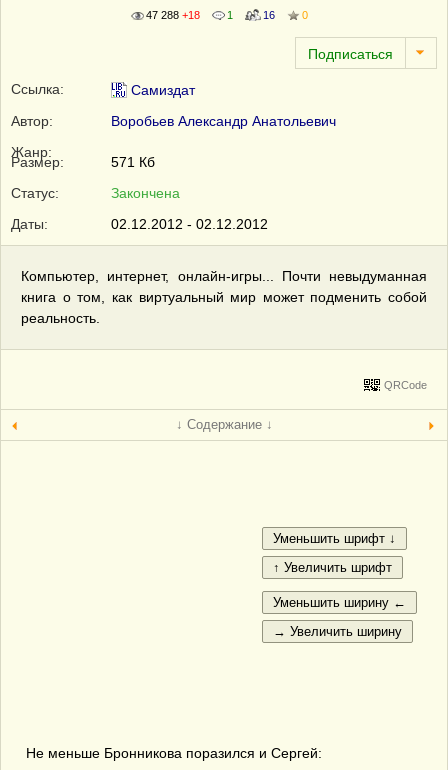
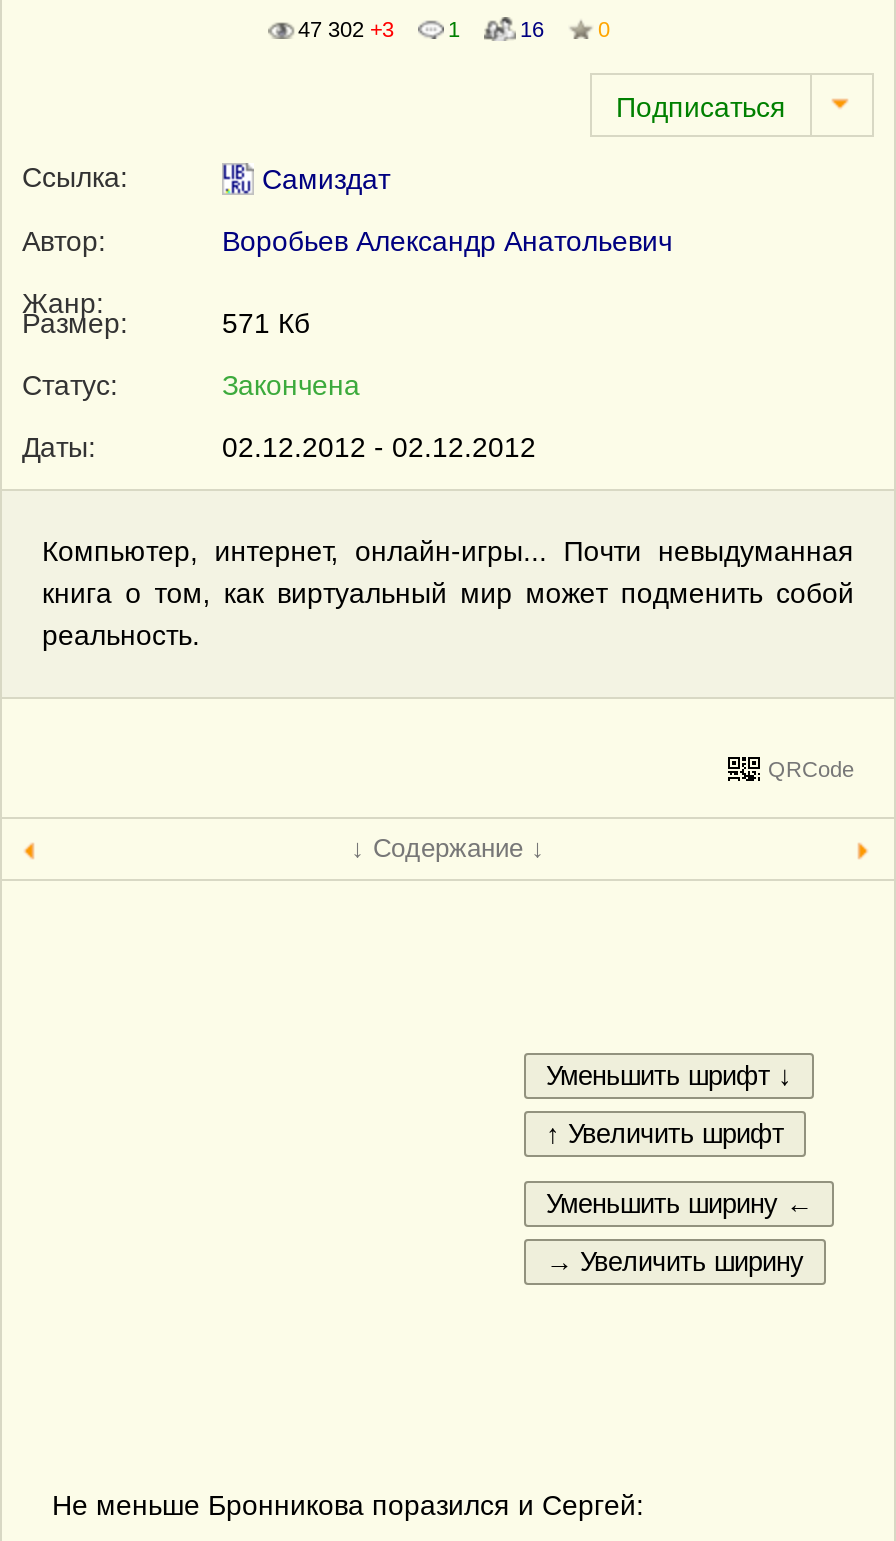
- 47 288 +18
+ 47 302 +3
